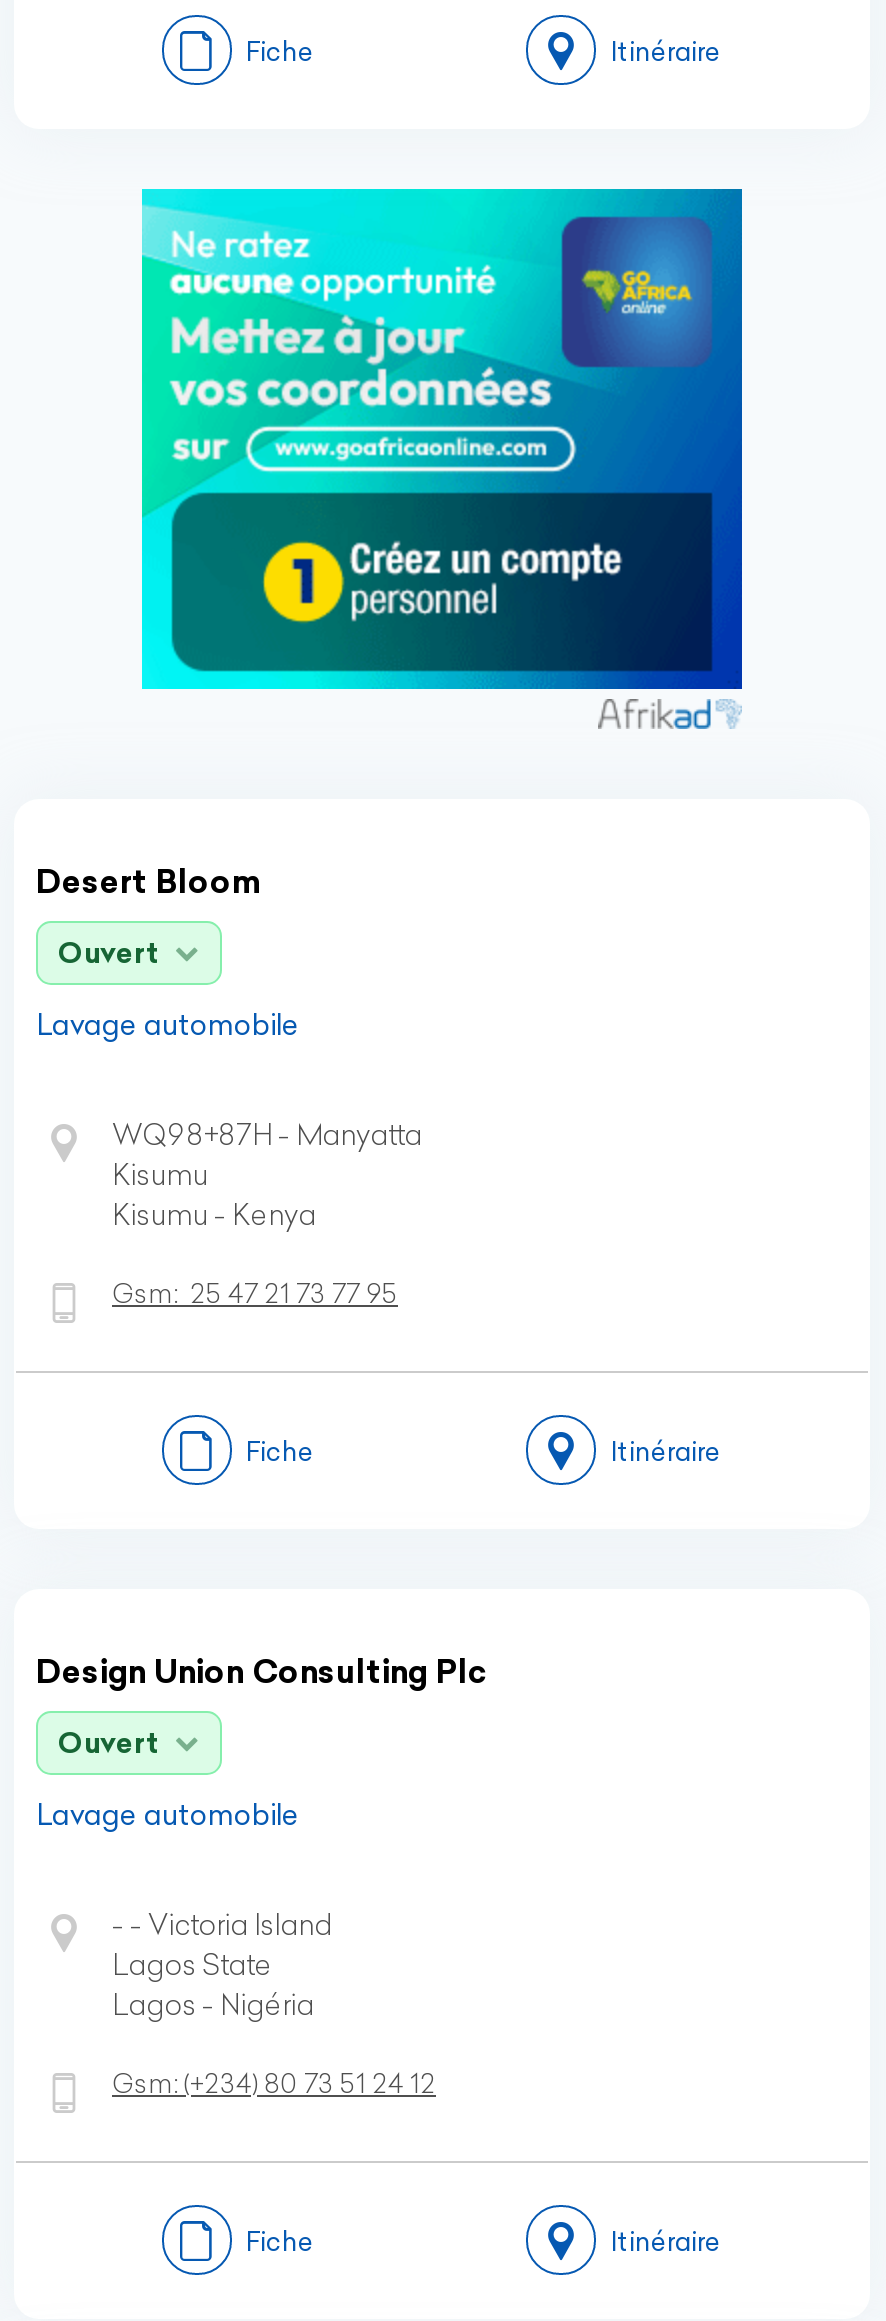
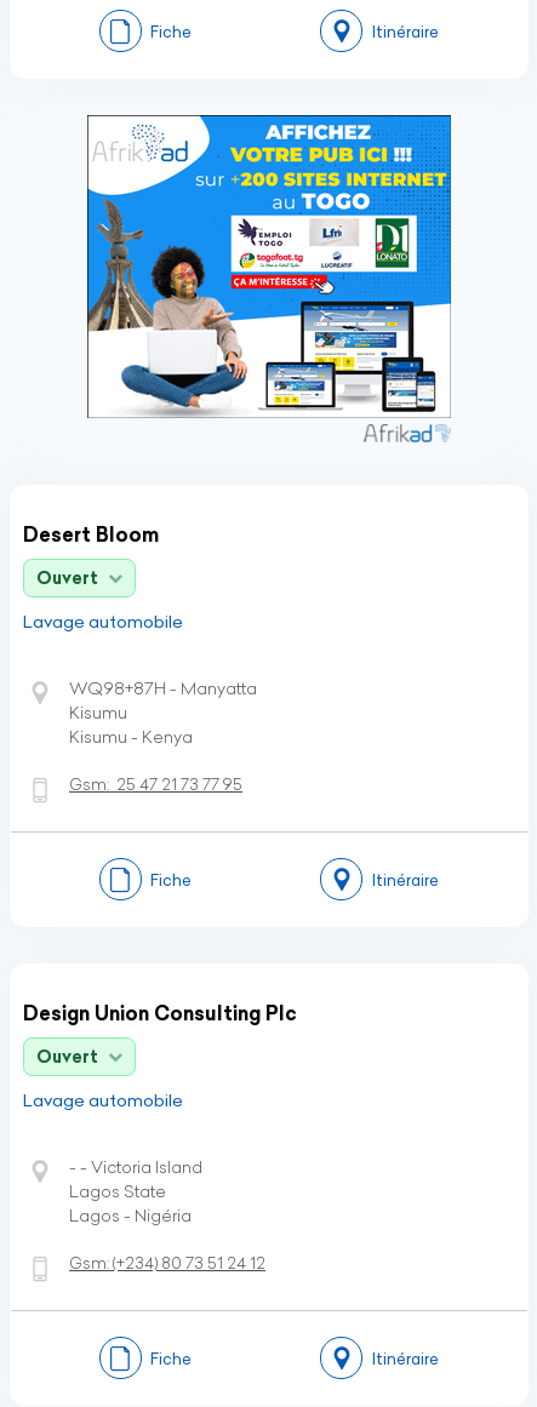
- [image]
+ [image]
